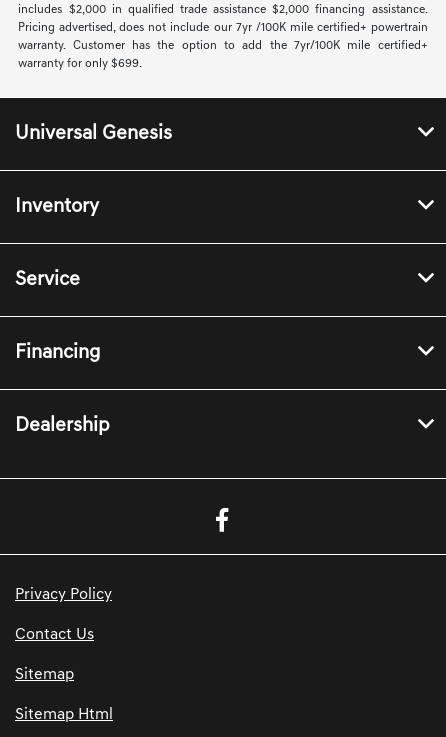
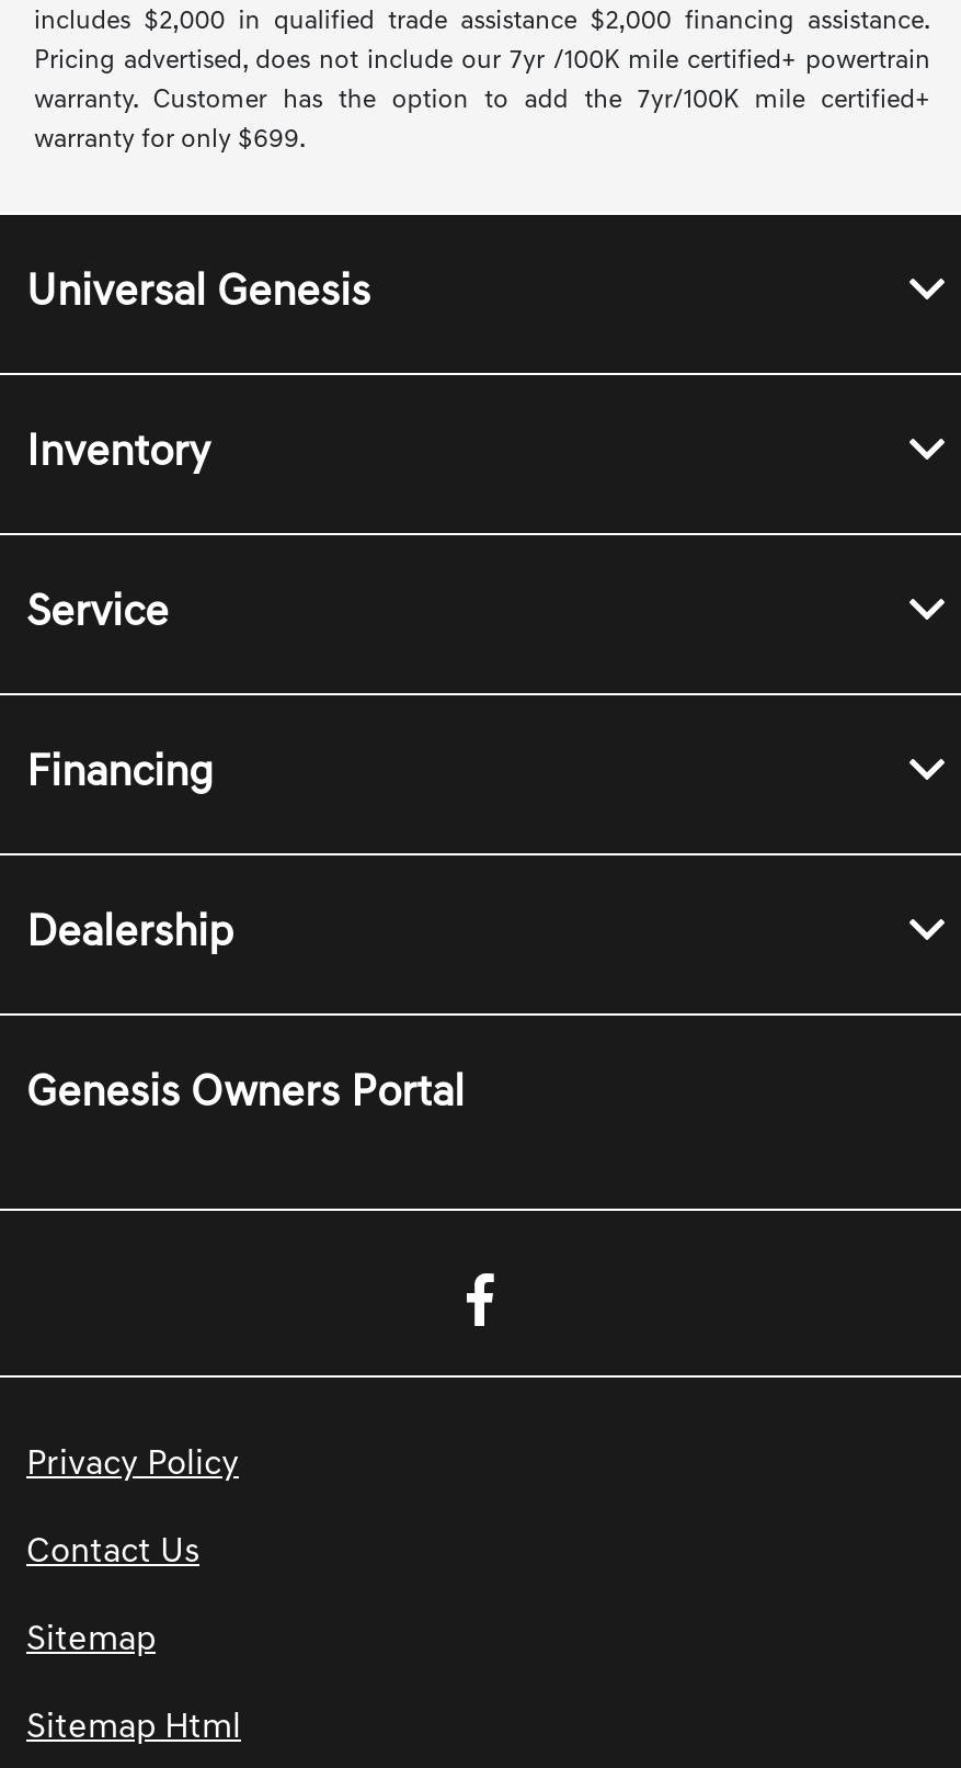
+ Genesis Owners Portal
